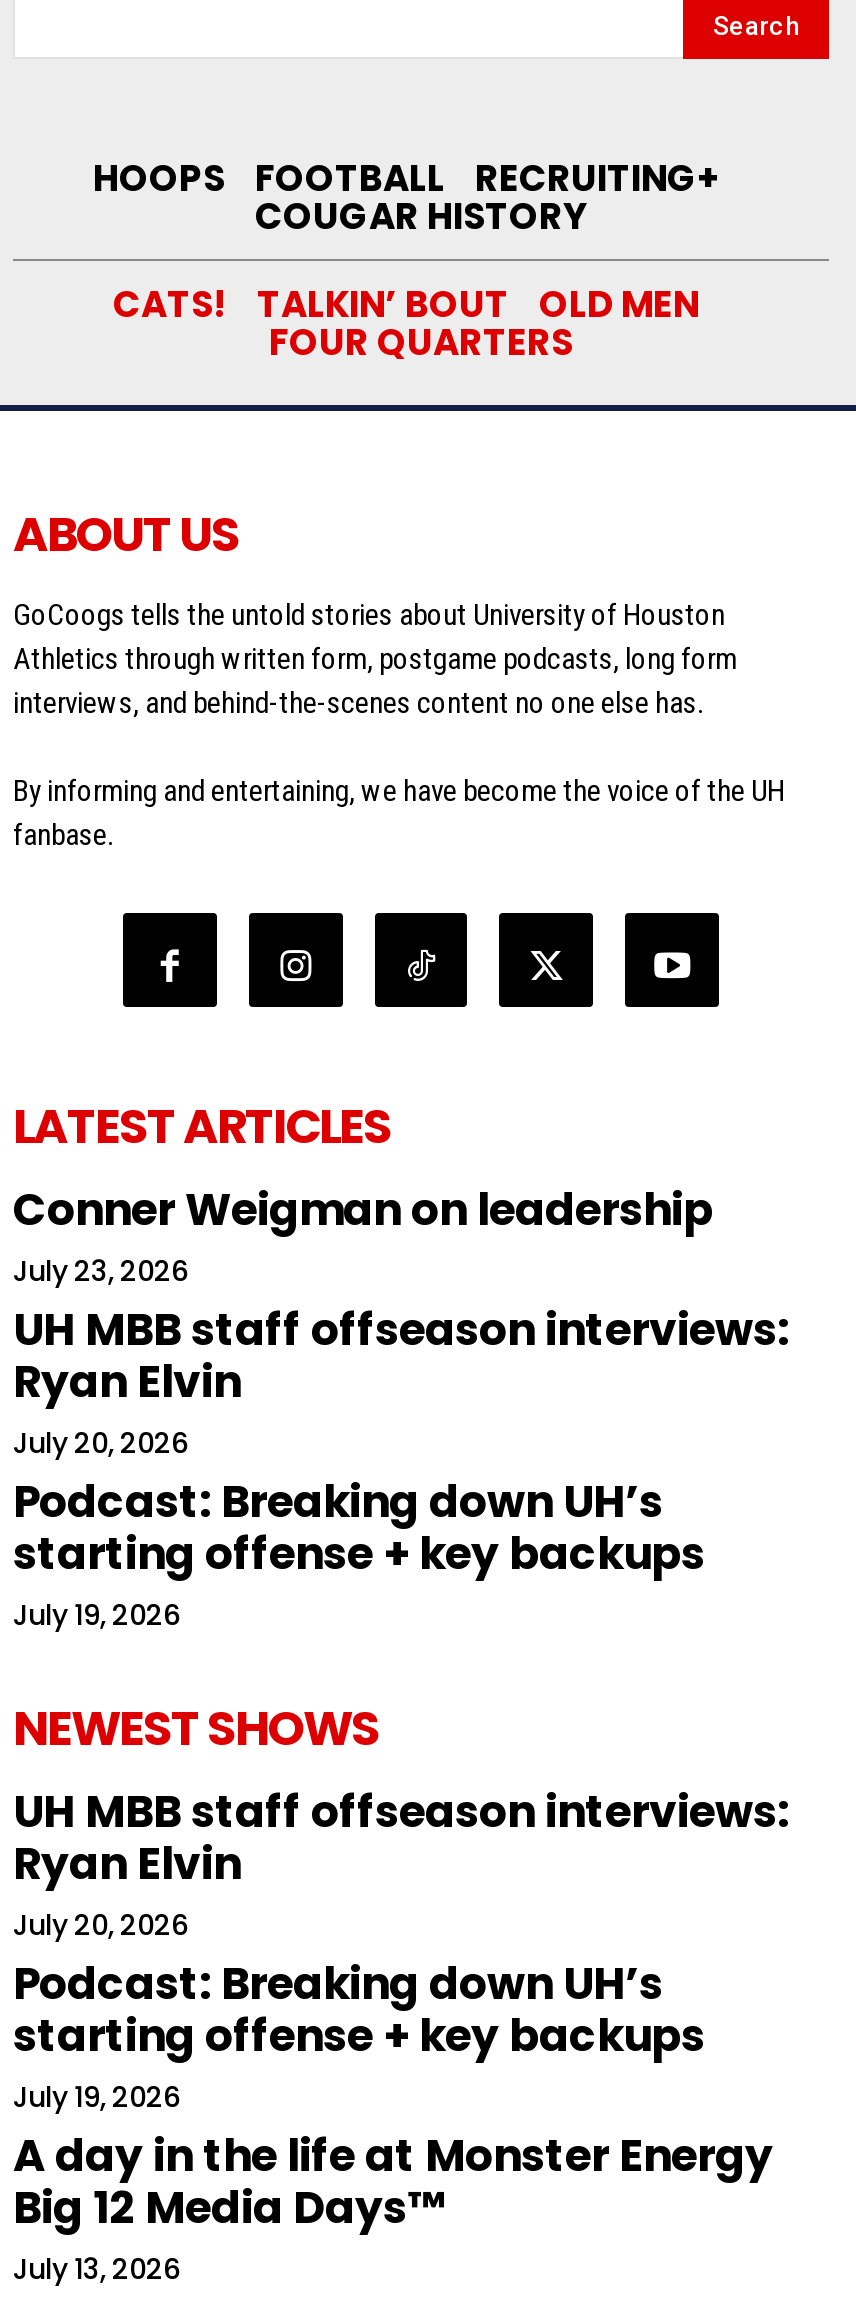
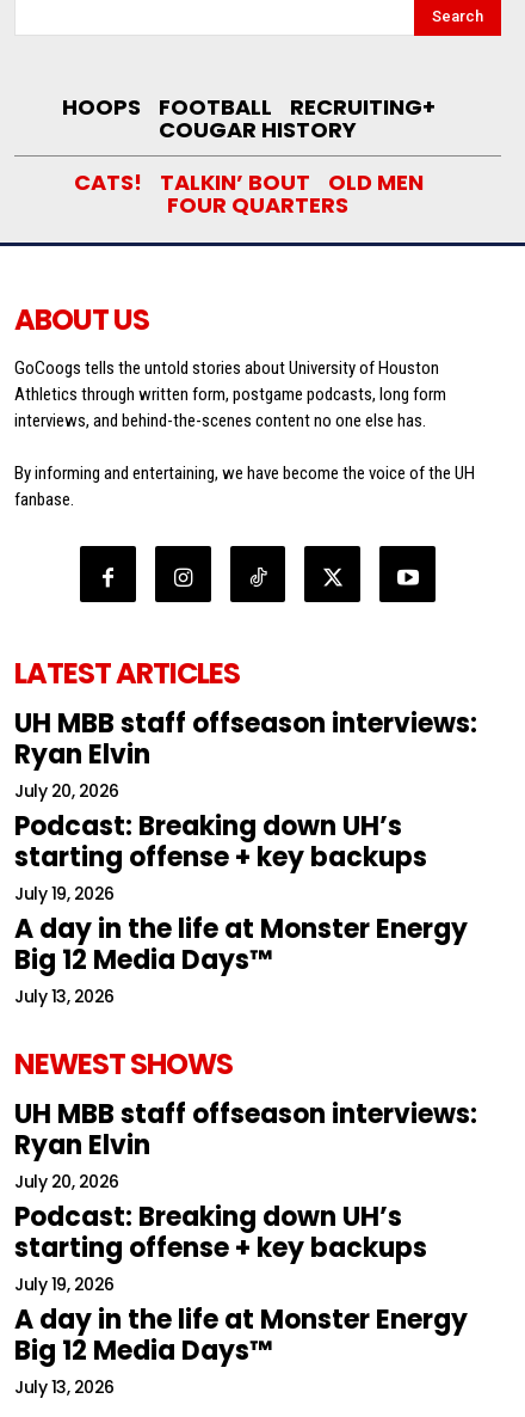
- Conner Weigman on leadership
- July 23, 2026

moved up: UH MBB staff offseason interviews: | Ryan Elvin | July 20, 2026 | Podcast: Breaking down UH’s | starting offense + key backups | July 19, 2026

+ A day in the life at Monster Energy
+ Big 12 Media Days™
+ July 13, 2026
